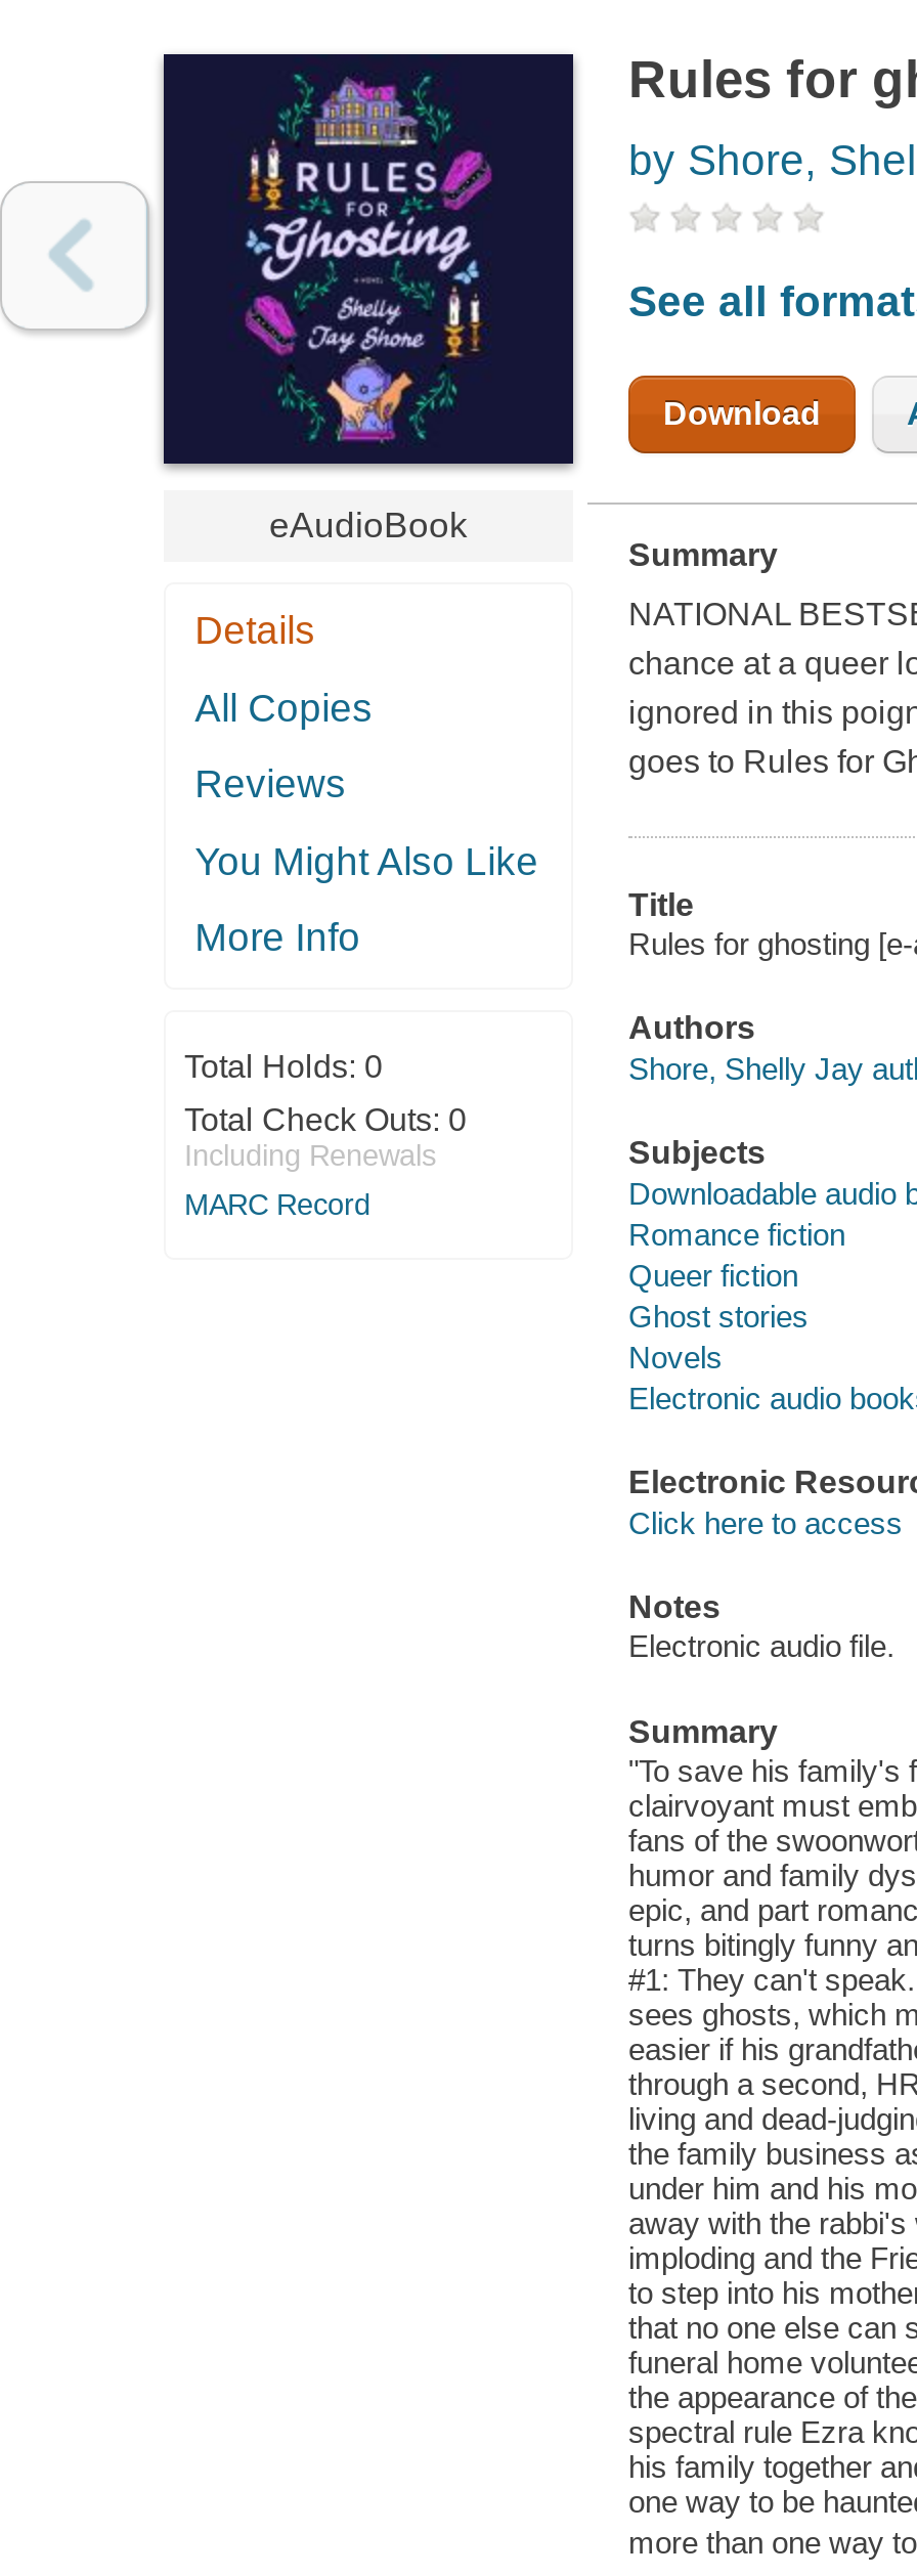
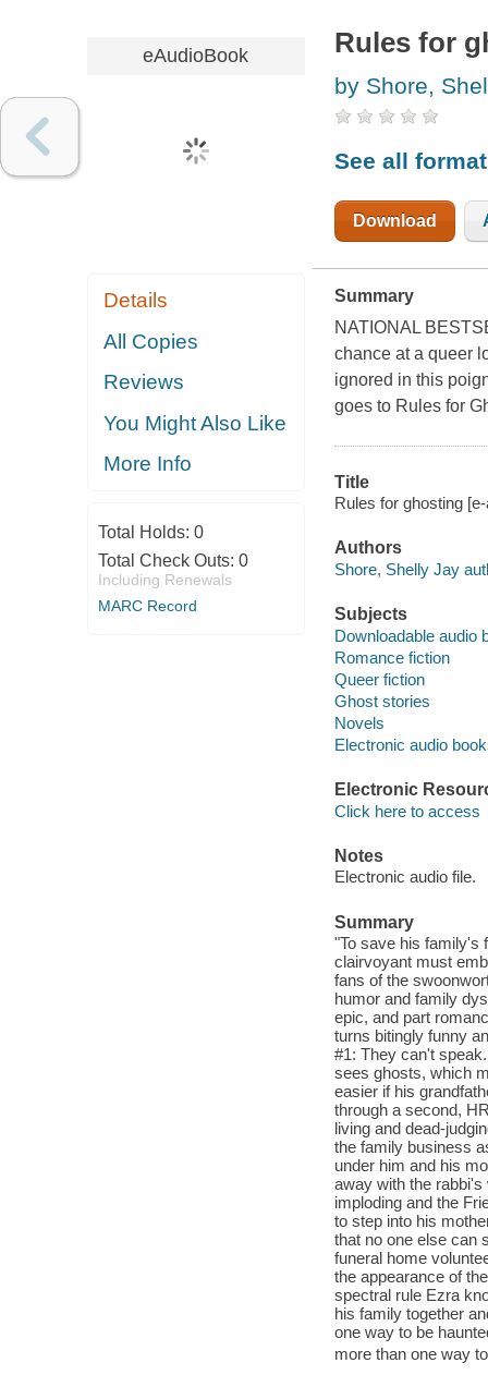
- [image]

moved up: eAudioBook

moved up: Details | All Copies | Reviews | ... | Including Renewals | MARC Record
